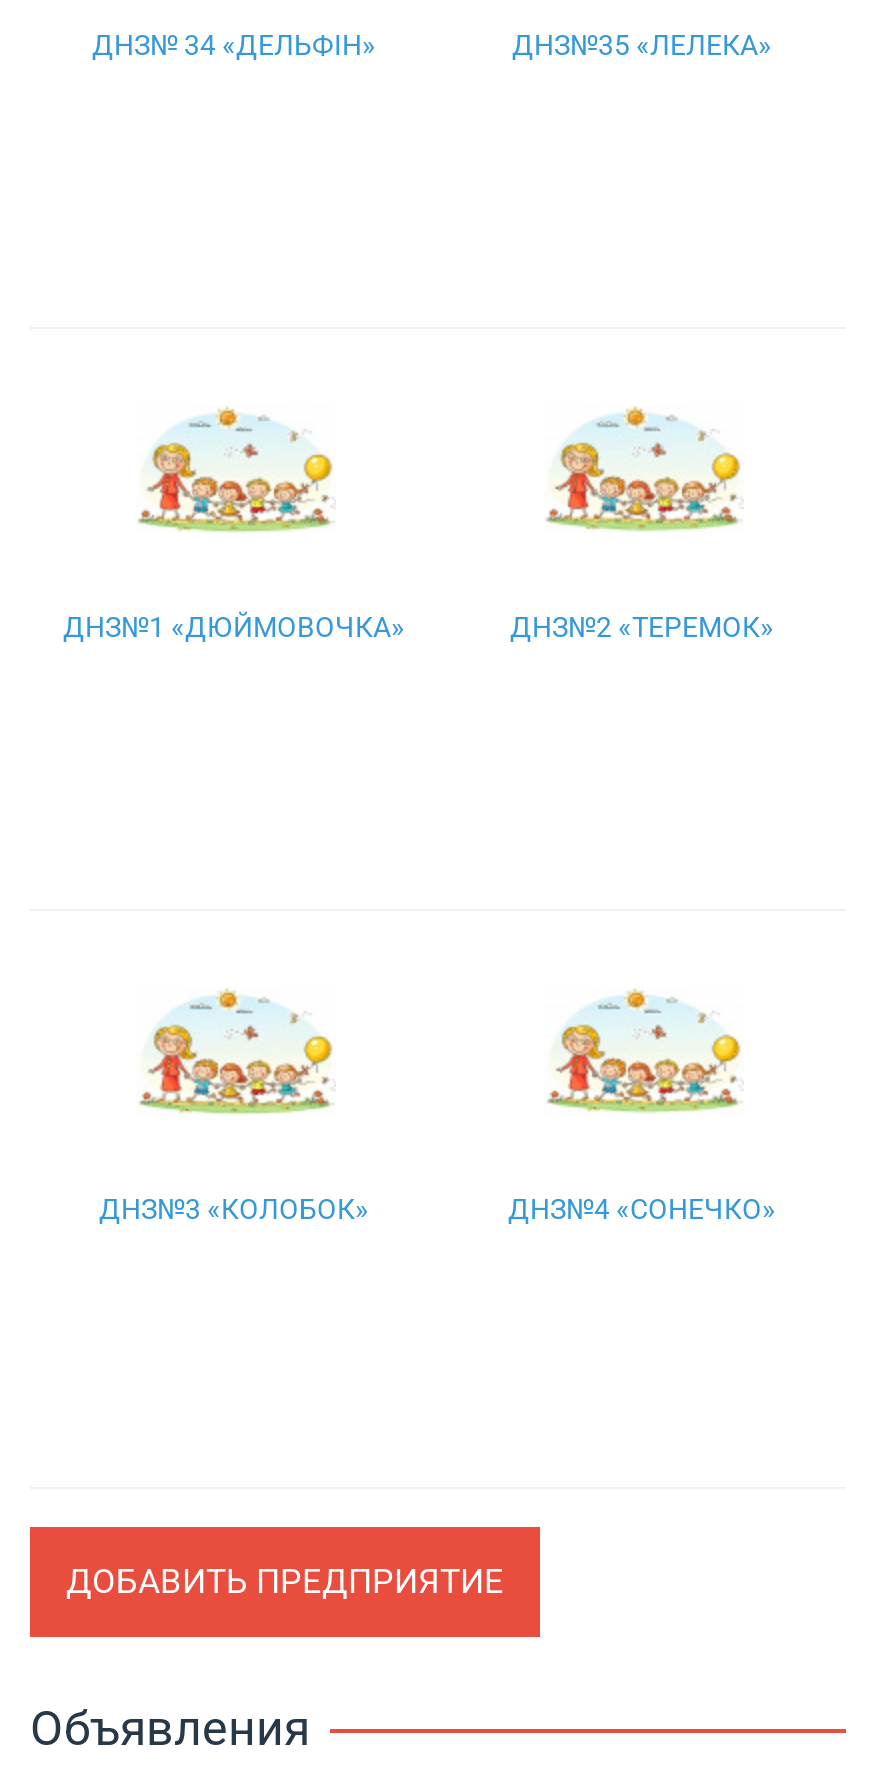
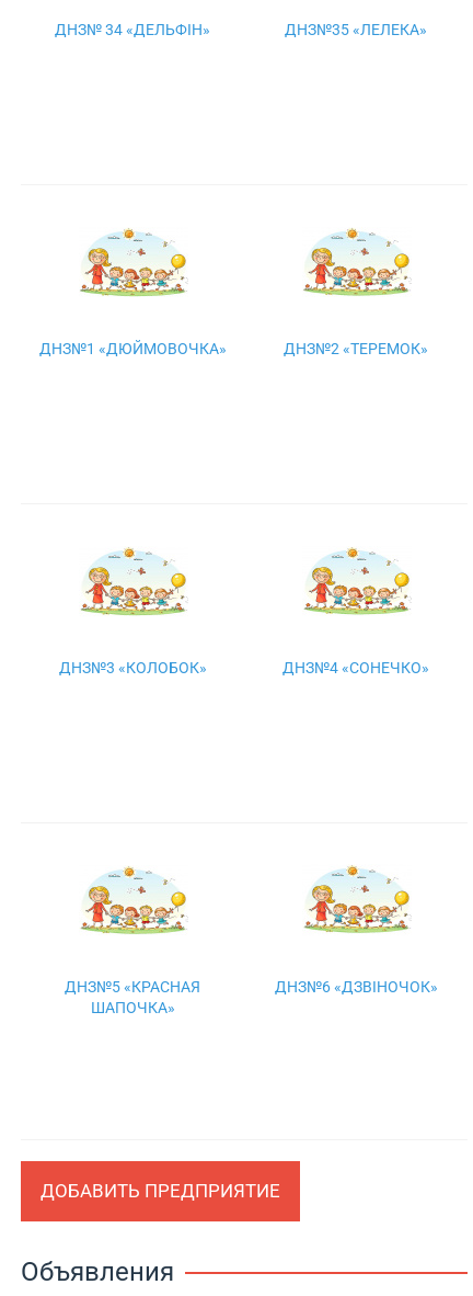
+ ДНЗ№5 «КРАСНАЯ
+ ШАПОЧКА»

+ ДНЗ№6 «ДЗВІНОЧОК»
